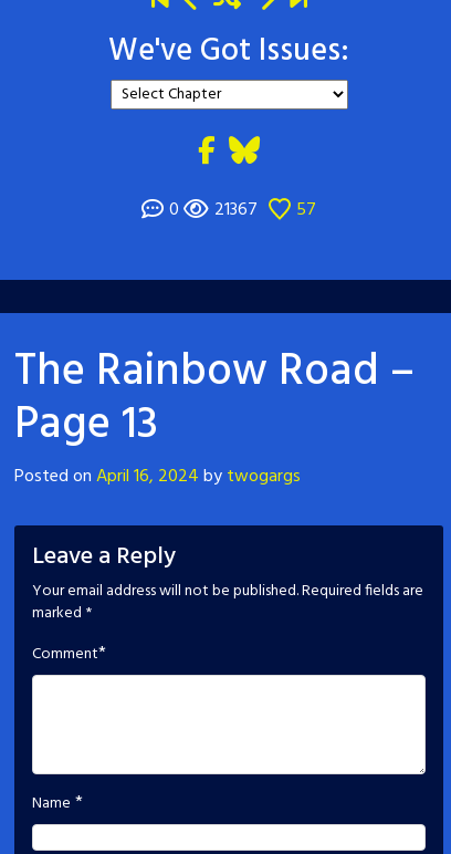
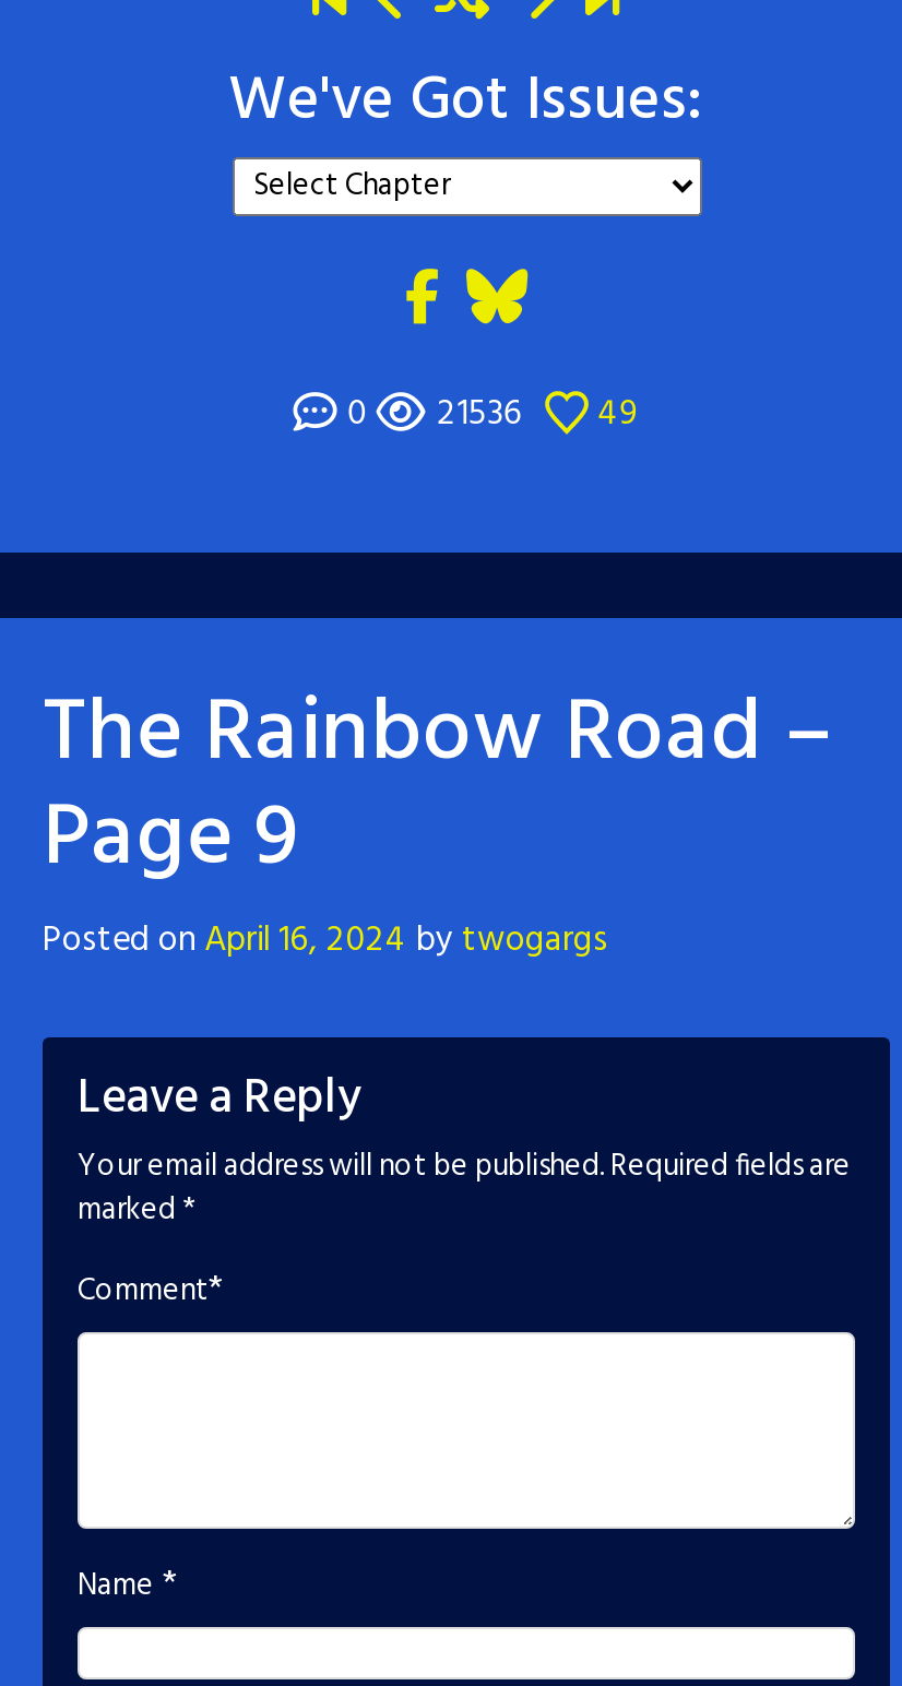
- 21367
+ 21536

- 57
+ 49

- Page 13
+ Page 9
